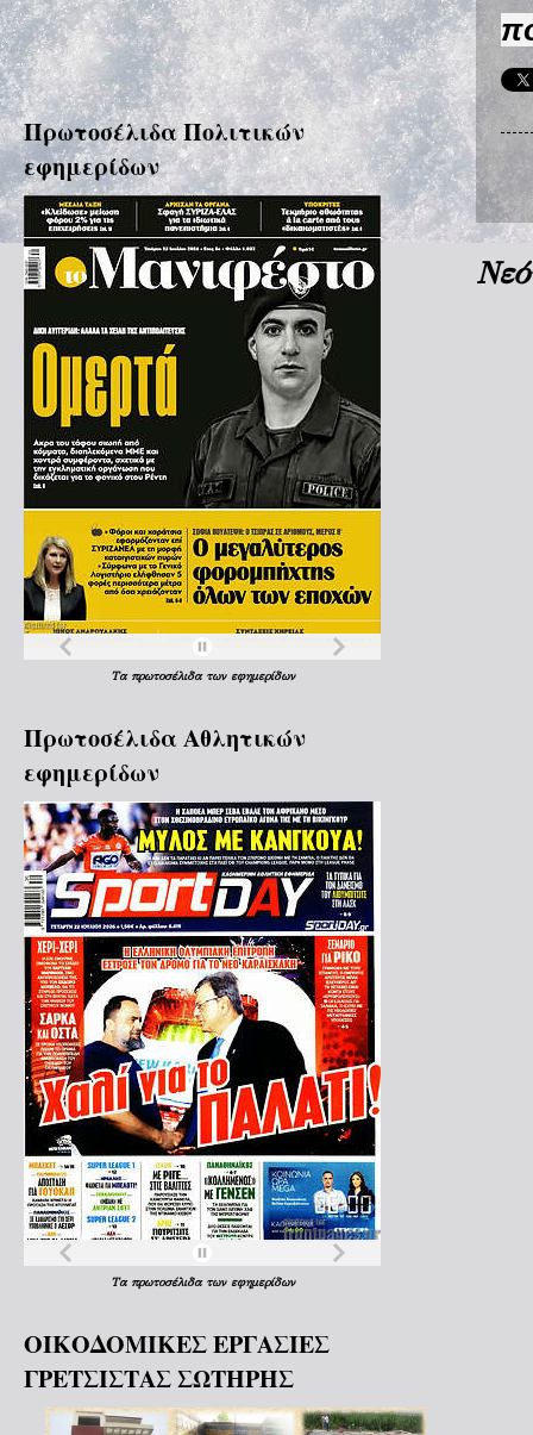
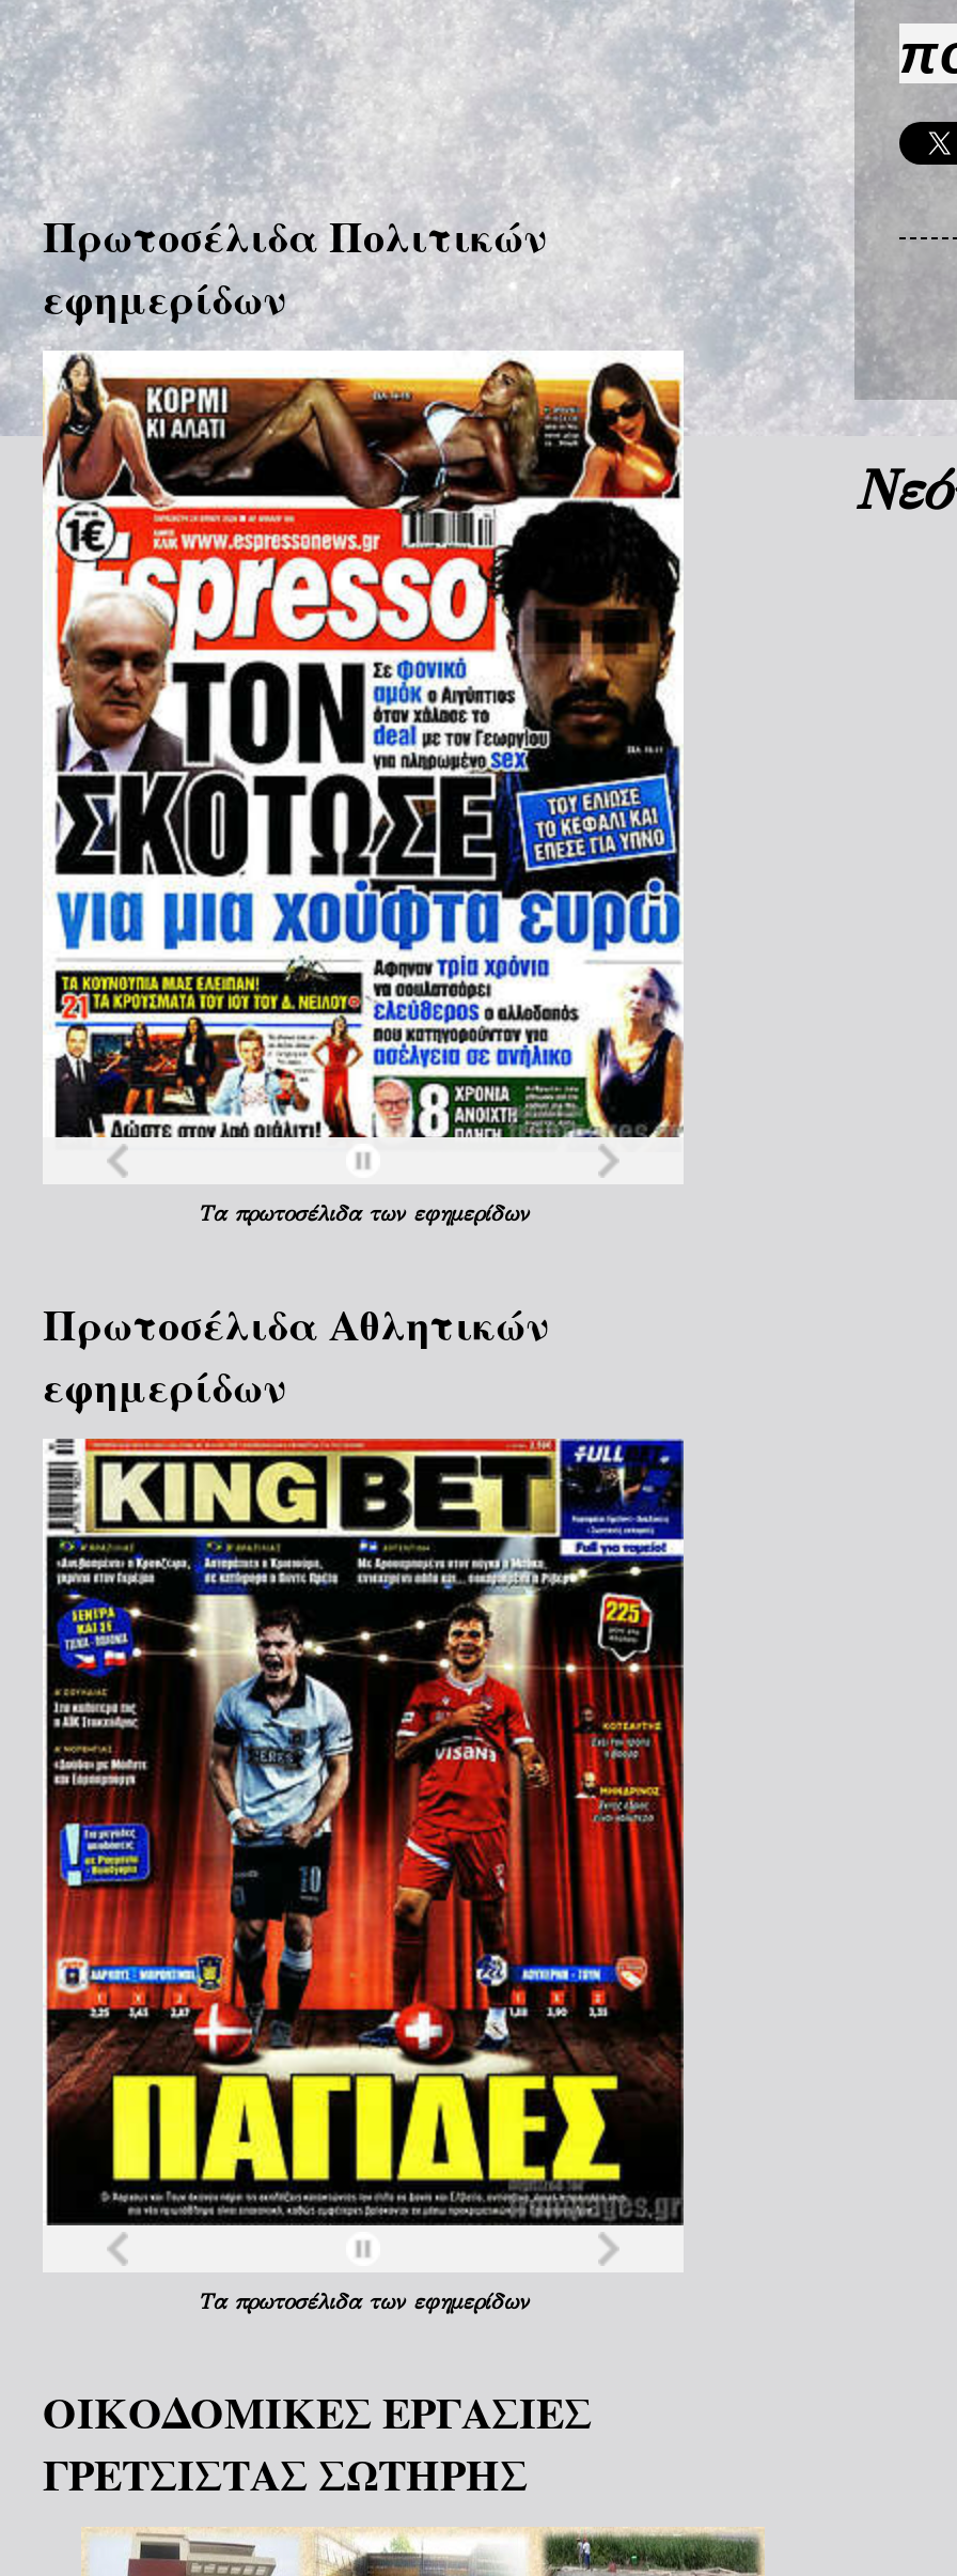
- [image]
+ [image]

- [image]
+ [image]
